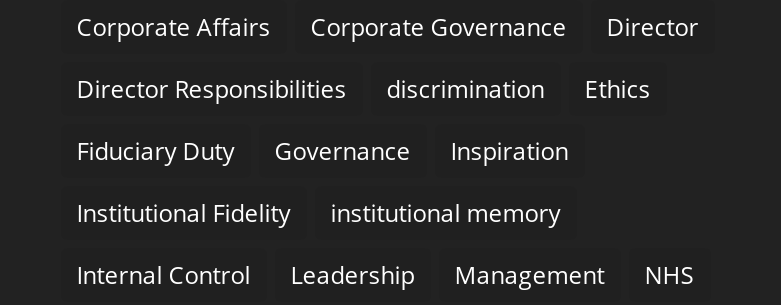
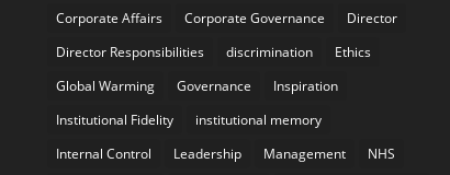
- Fiduciary Duty
+ Global Warming
